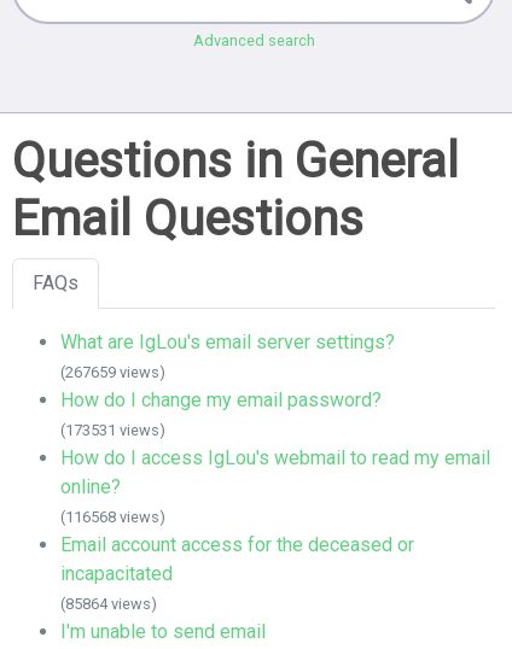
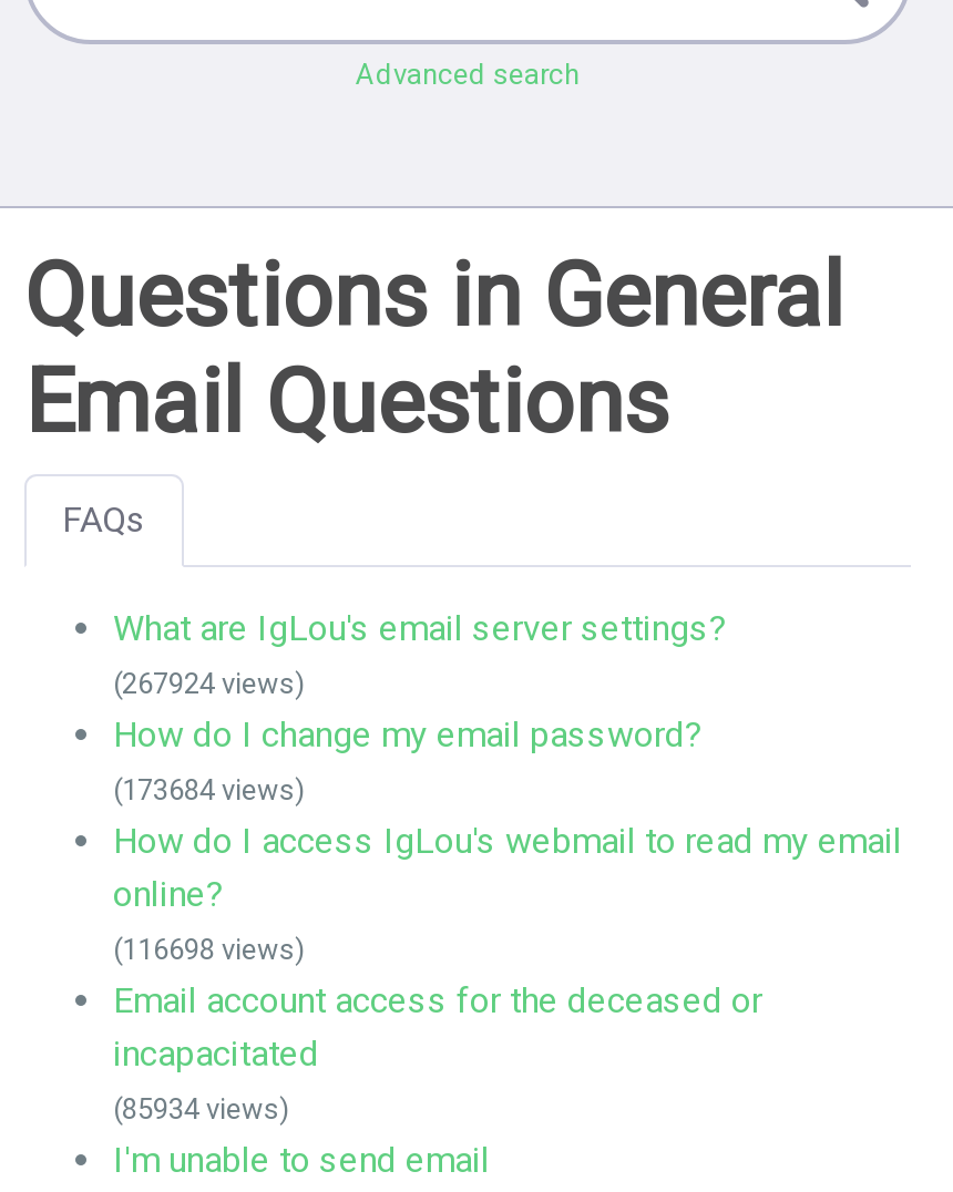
- (267659 views)
+ (267924 views)

- (173531 views)
+ (173684 views)

- (116568 views)
+ (116698 views)

- (85864 views)
+ (85934 views)
